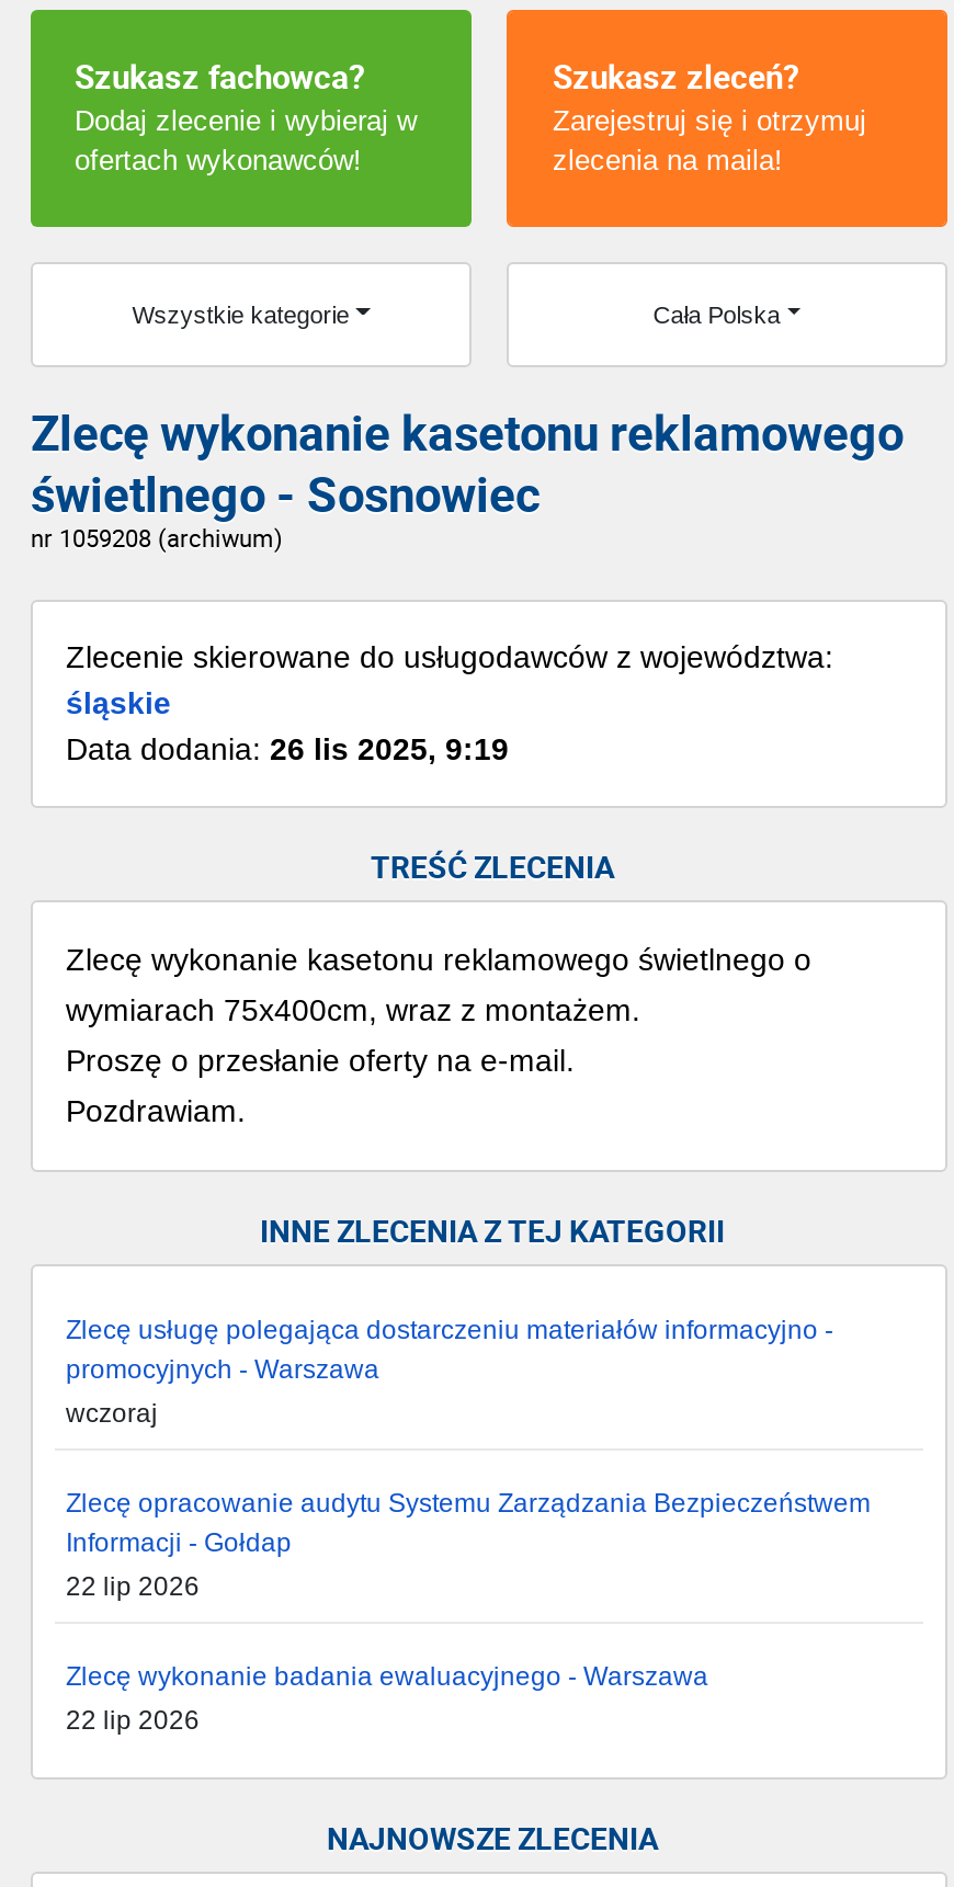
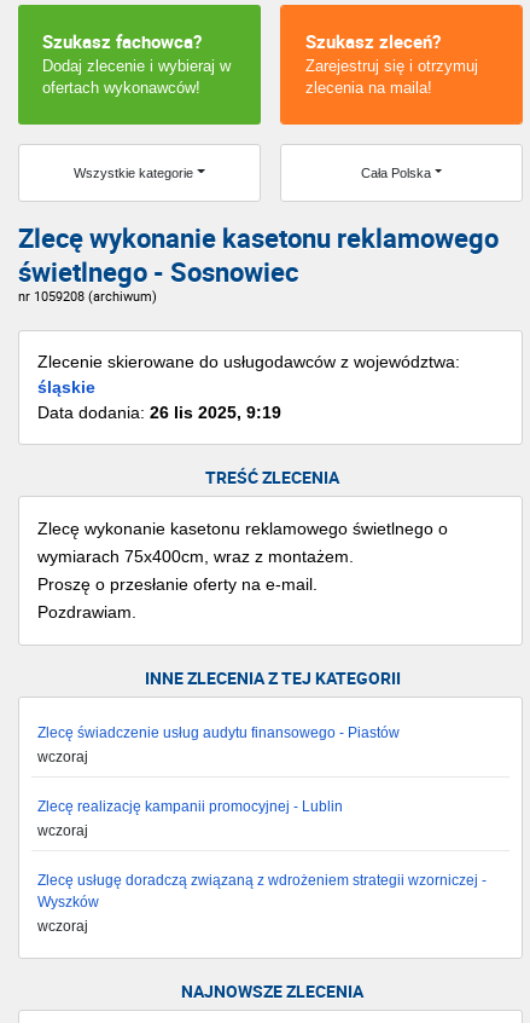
- Zlecę usługę polegająca dostarczeniu materiałów informacyjno -
- promocyjnych - Warszawa
+ Zlecę świadczenie usług audytu finansowego - Piastów

- Zlecę opracowanie audytu Systemu Zarządzania Bezpieczeństwem
- Informacji - Gołdap
- 22 lip 2026
+ Zlecę realizację kampanii promocyjnej - Lublin
+ wczoraj

- Zlecę wykonanie badania ewaluacyjnego - Warszawa
- 22 lip 2026
+ Zlecę usługę doradczą związaną z wdrożeniem strategii wzorniczej -
+ Wyszków
+ wczoraj
